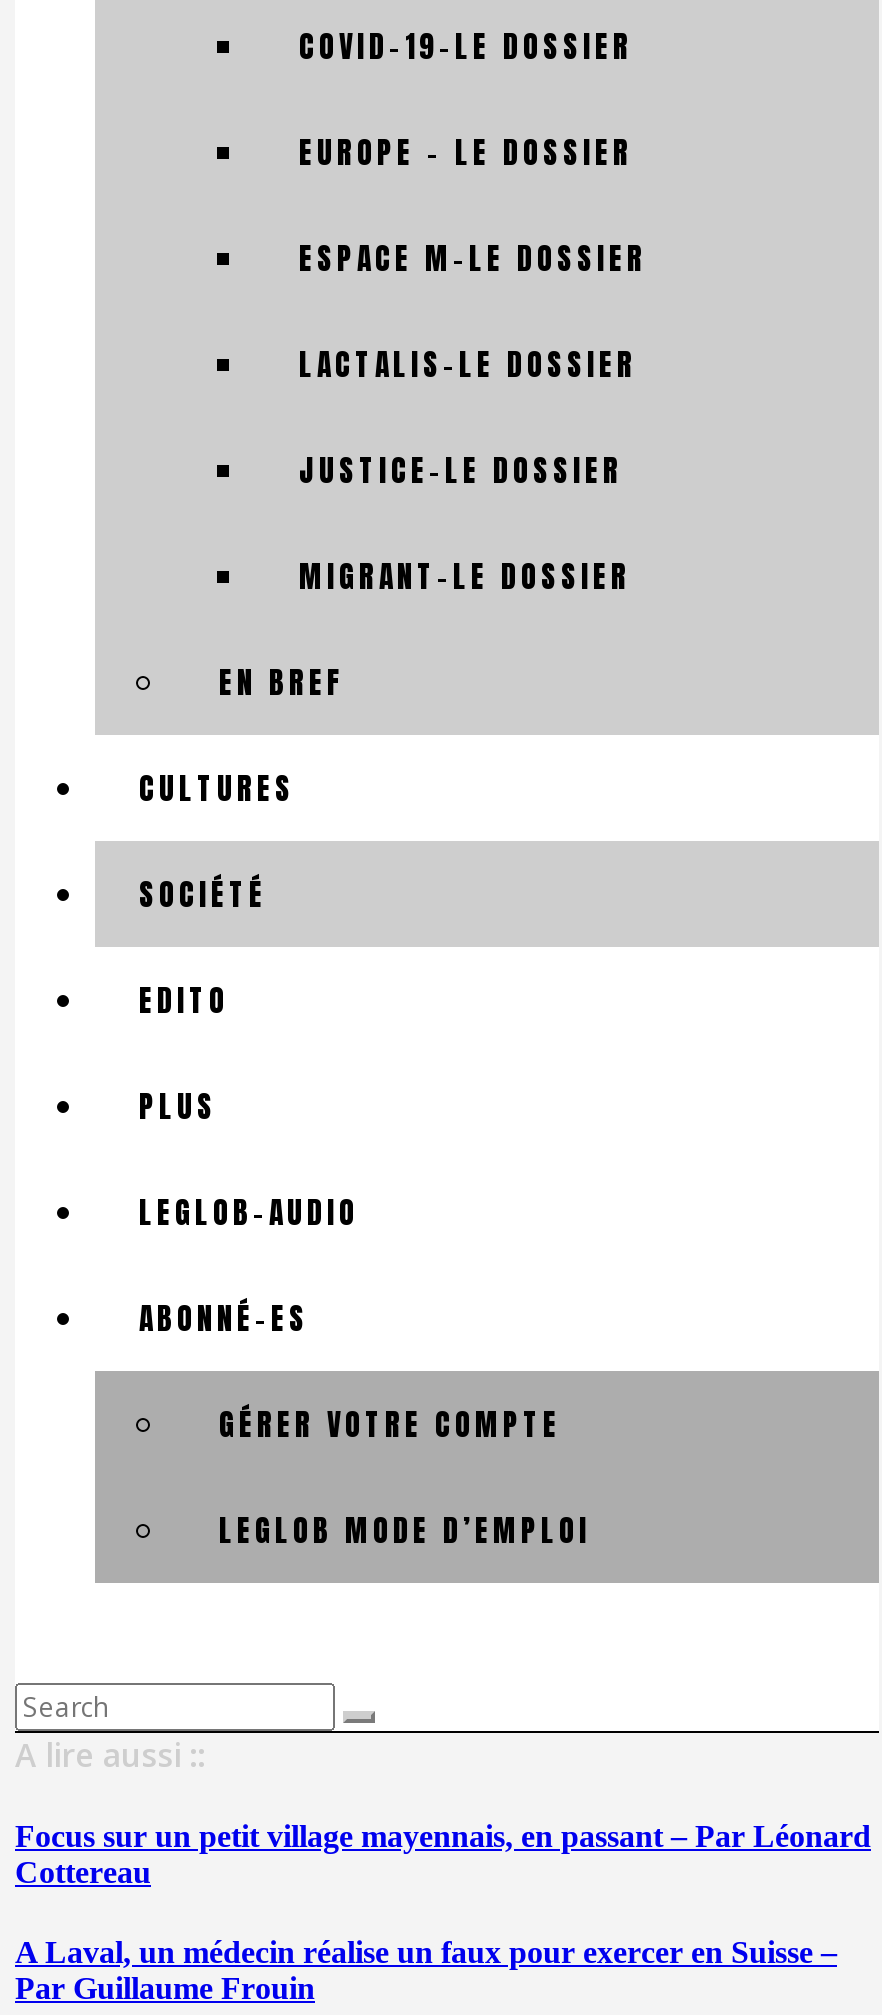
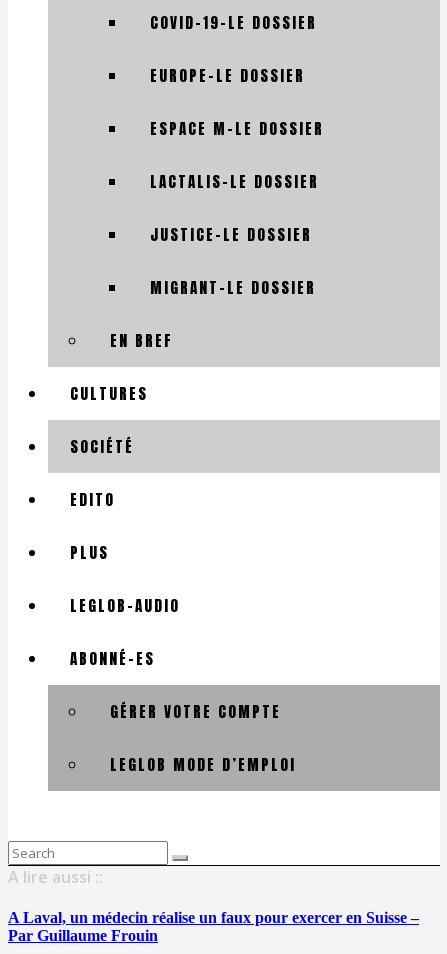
- EUROPE – LE DOSSIER
+ EUROPE-LE DOSSIER

- Focus sur un petit village mayennais, en passant – Par Léonard
- Cottereau
